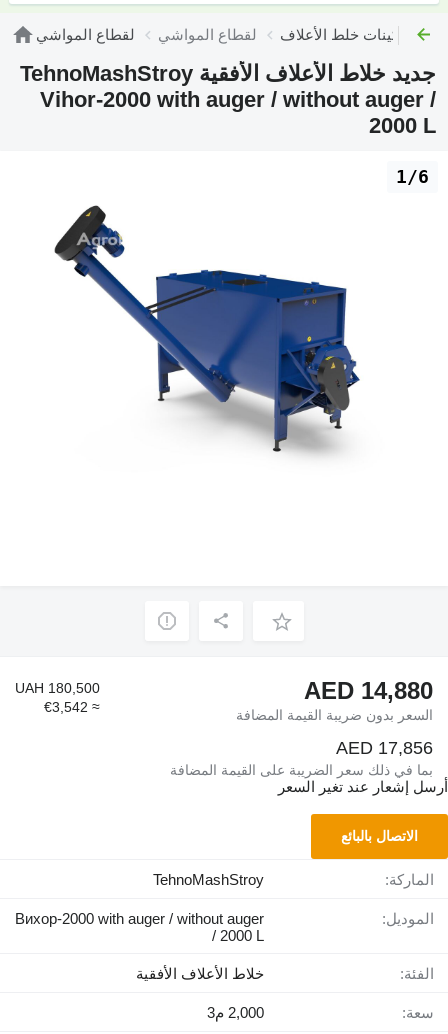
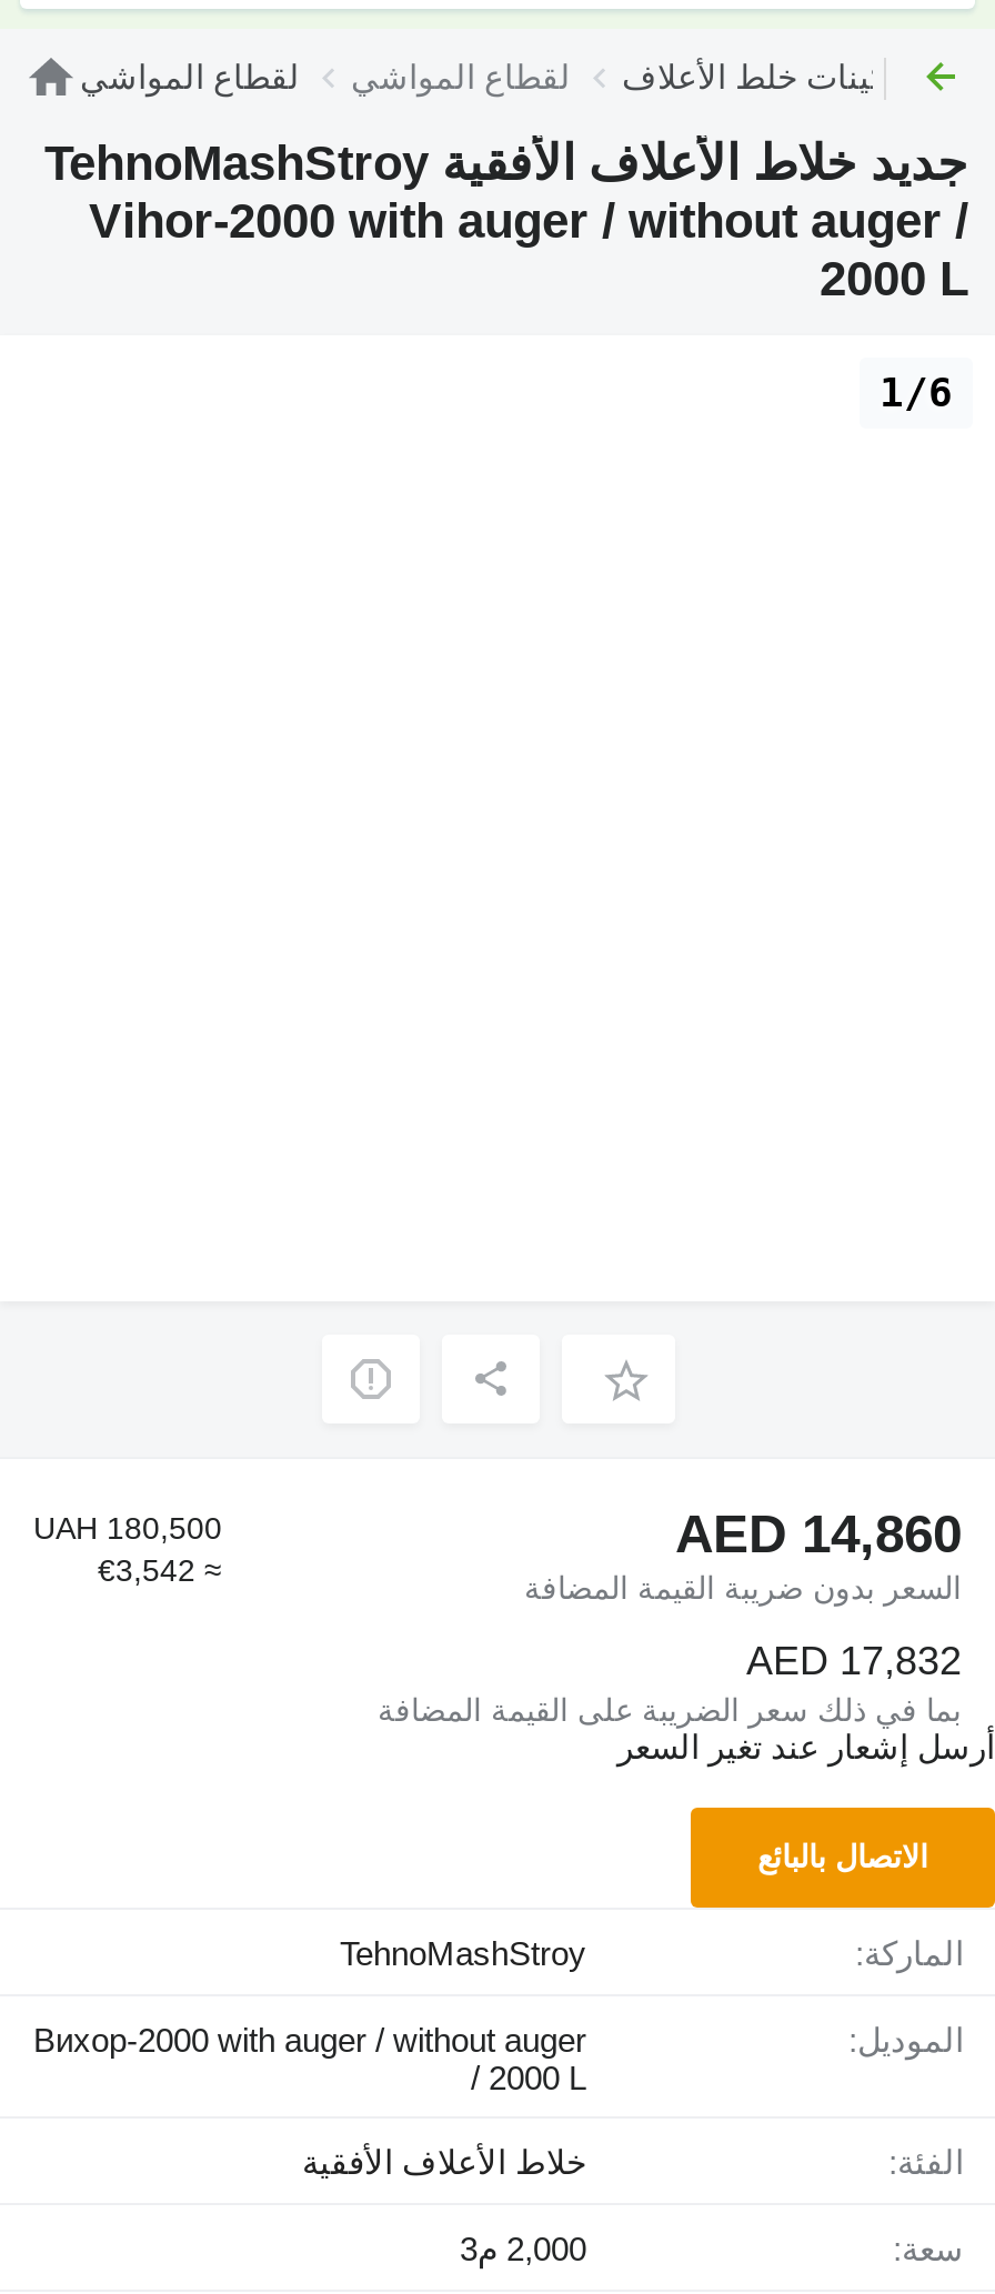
- [image]

- AED 14,880
+ AED 14,860

- AED 17,856
+ AED 17,832
